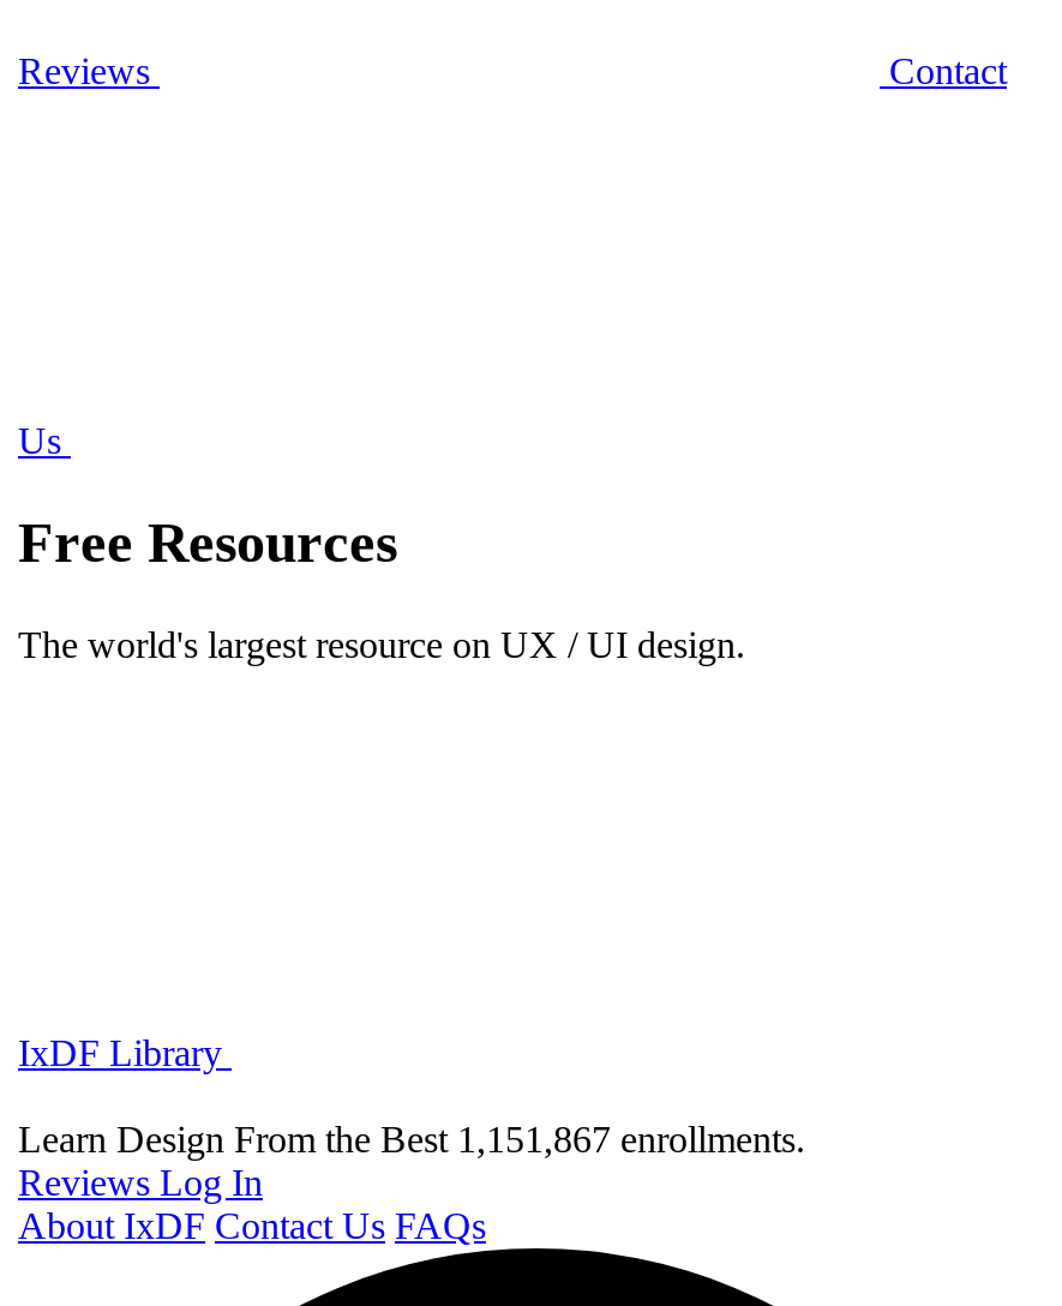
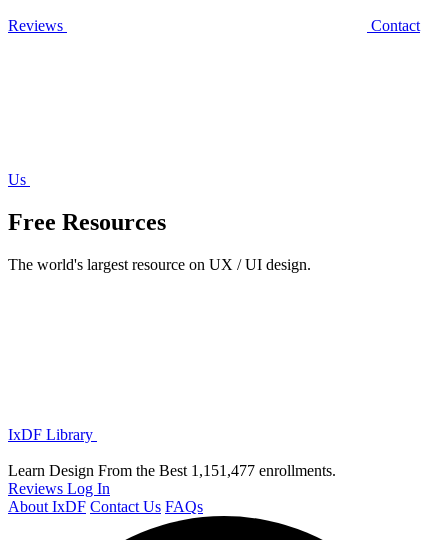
- Learn Design From the Best 1,151,867 enrollments.
+ Learn Design From the Best 1,151,477 enrollments.
